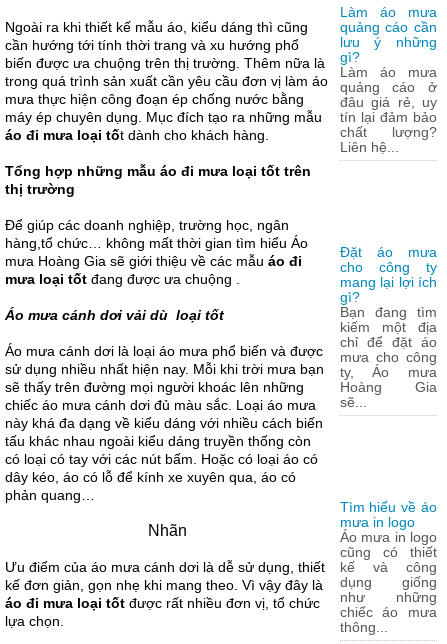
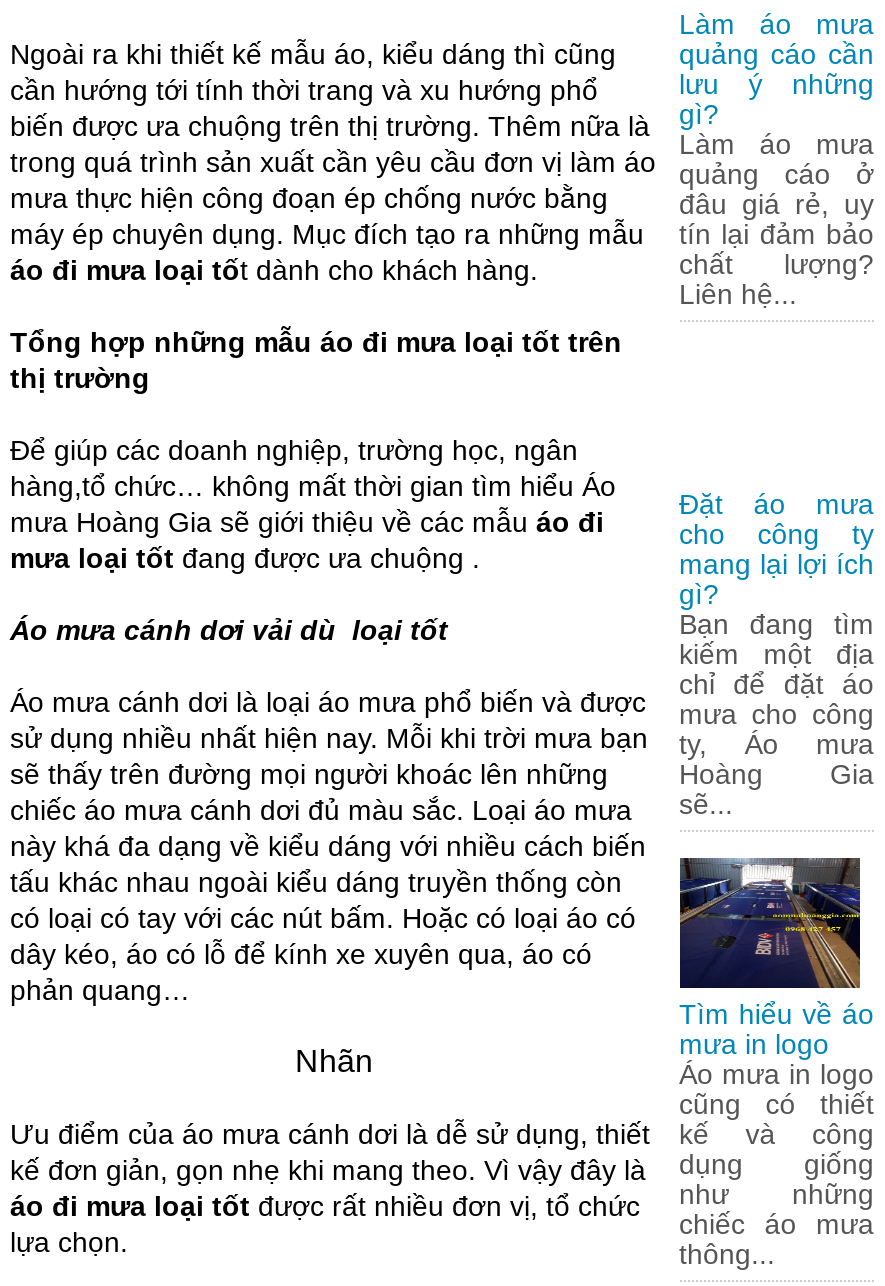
+ [image]
